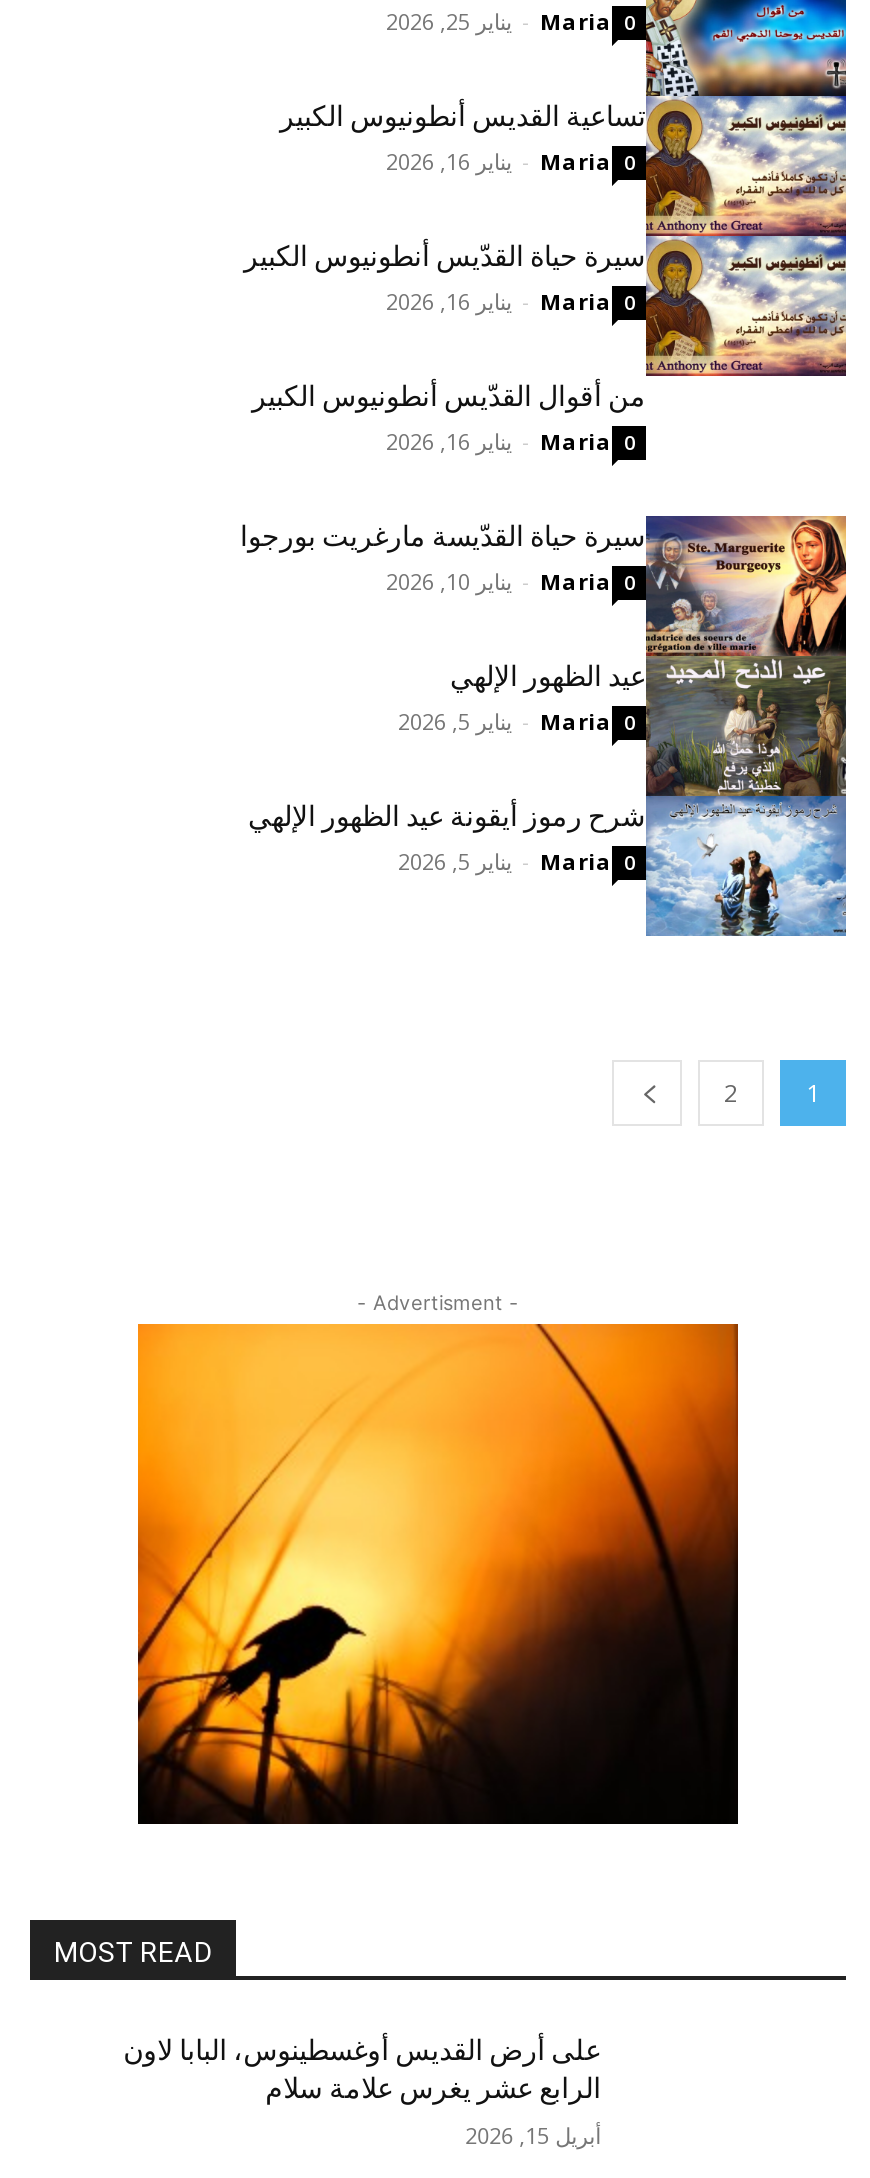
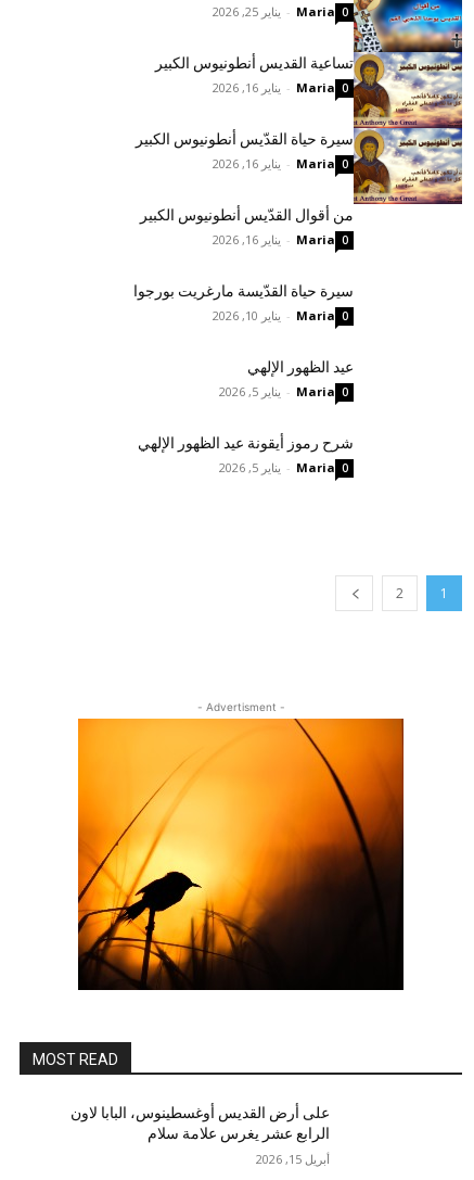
- [image]
